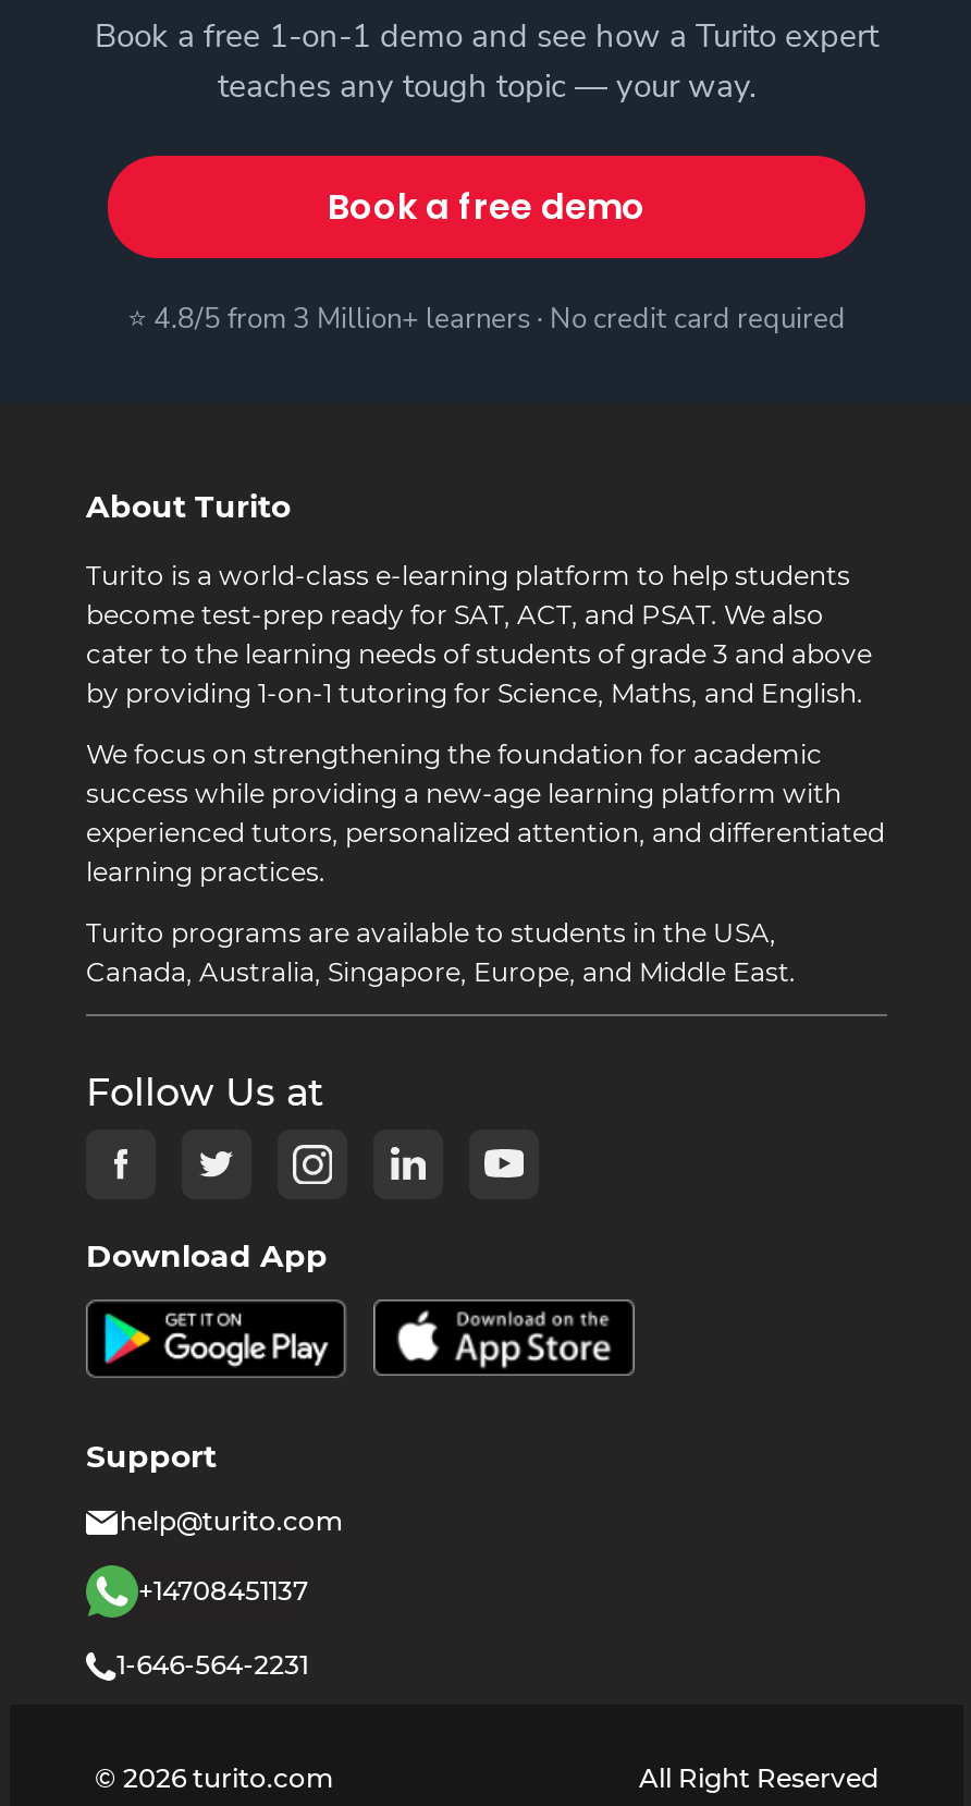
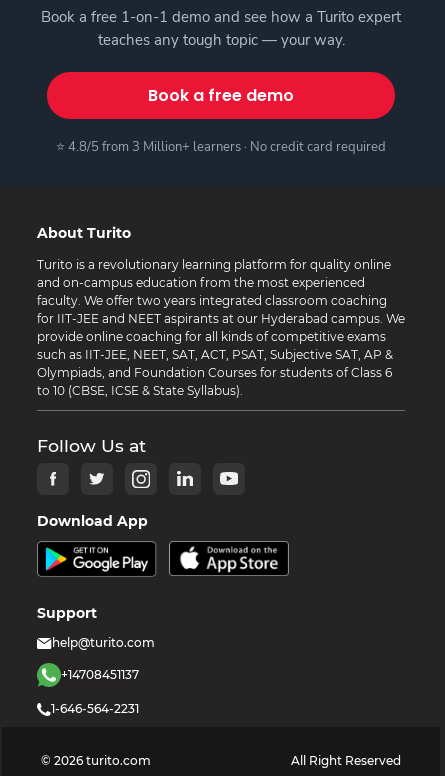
- Turito is a world-class e-learning platform to help students
- become test-prep ready for SAT, ACT, and PSAT. We also
- cater to the learning needs of students of grade 3 and above
- by providing 1-on-1 tutoring for Science, Maths, and English.
- We focus on strengthening the foundation for academic
- success while providing a new-age learning platform with
- experienced tutors, personalized attention, and differentiated
- learning practices.
- Turito programs are available to students in the USA,
- Canada, Australia, Singapore, Europe, and Middle East.
+ Turito is a revolutionary learning platform for quality online
+ and on-campus education from the most experienced
+ faculty. We offer two years integrated classroom coaching
+ for IIT-JEE and NEET aspirants at our Hyderabad campus. We
+ provide online coaching for all kinds of competitive exams
+ such as IIT-JEE, NEET, SAT, ACT, PSAT, Subjective SAT, AP &
+ Olympiads, and Foundation Courses for students of Class 6
+ to 10 (CBSE, ICSE & State Syllabus).
